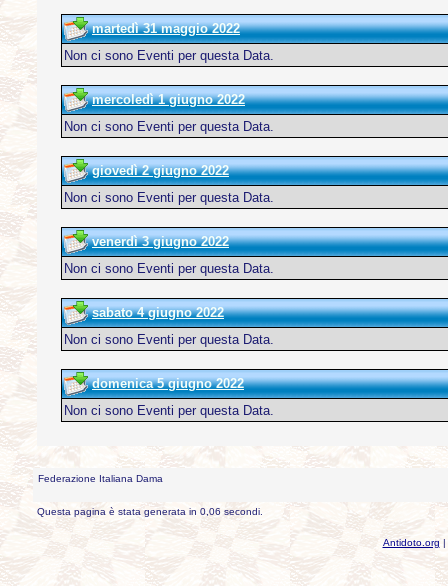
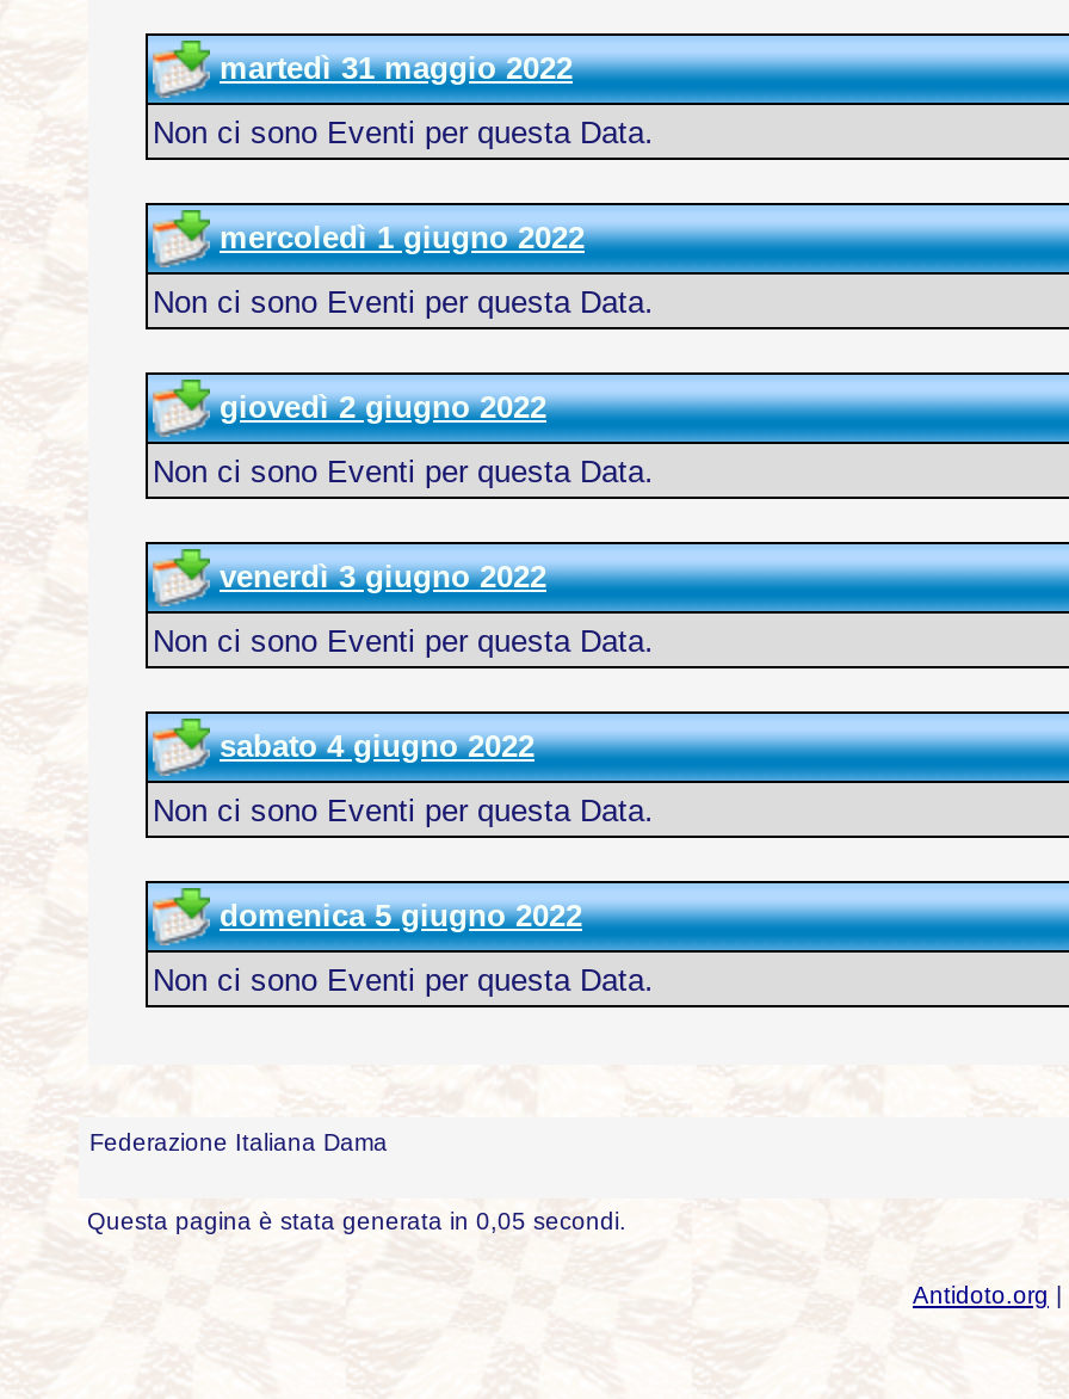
- Questa pagina è stata generata in 0,06 secondi.
+ Questa pagina è stata generata in 0,05 secondi.
